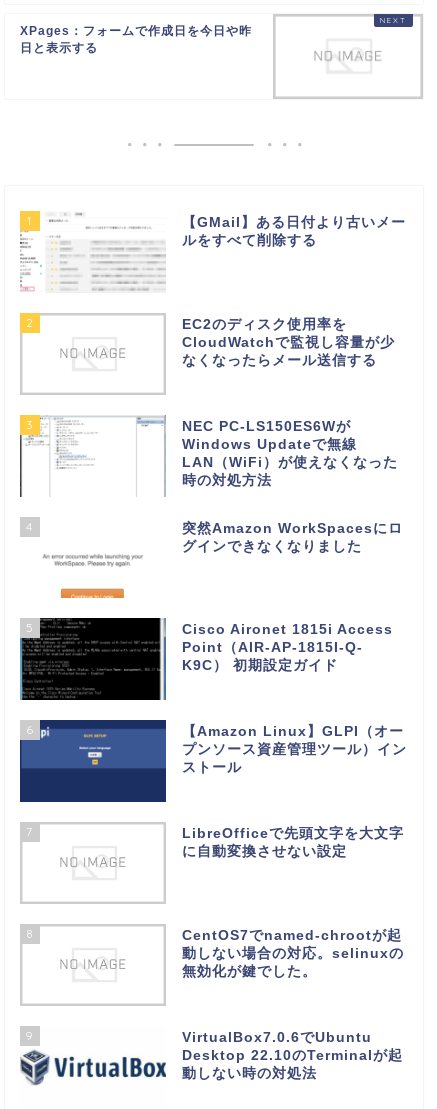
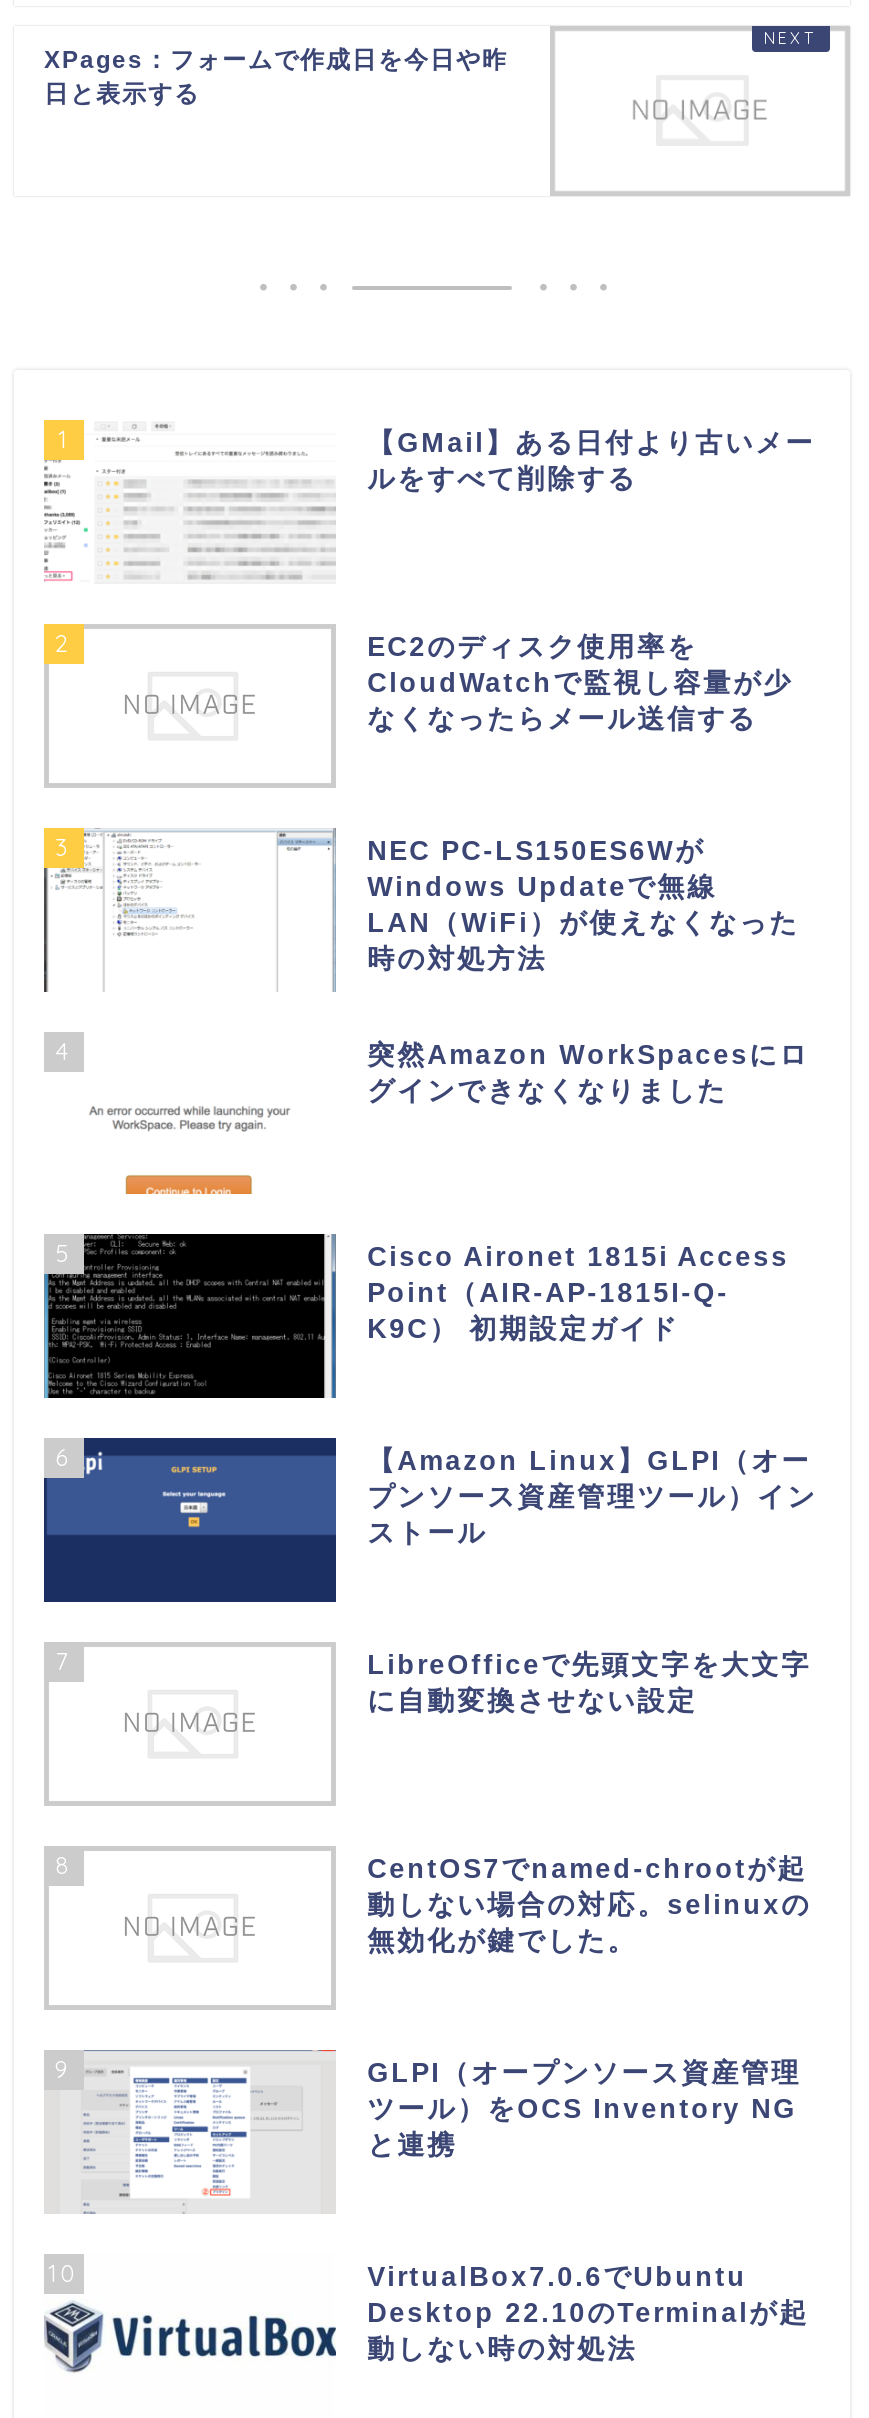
+ [image]
+ GLPI（オープンソース資産管理
+ ツール）をOCS Inventory NG
+ と連携

+ 10
